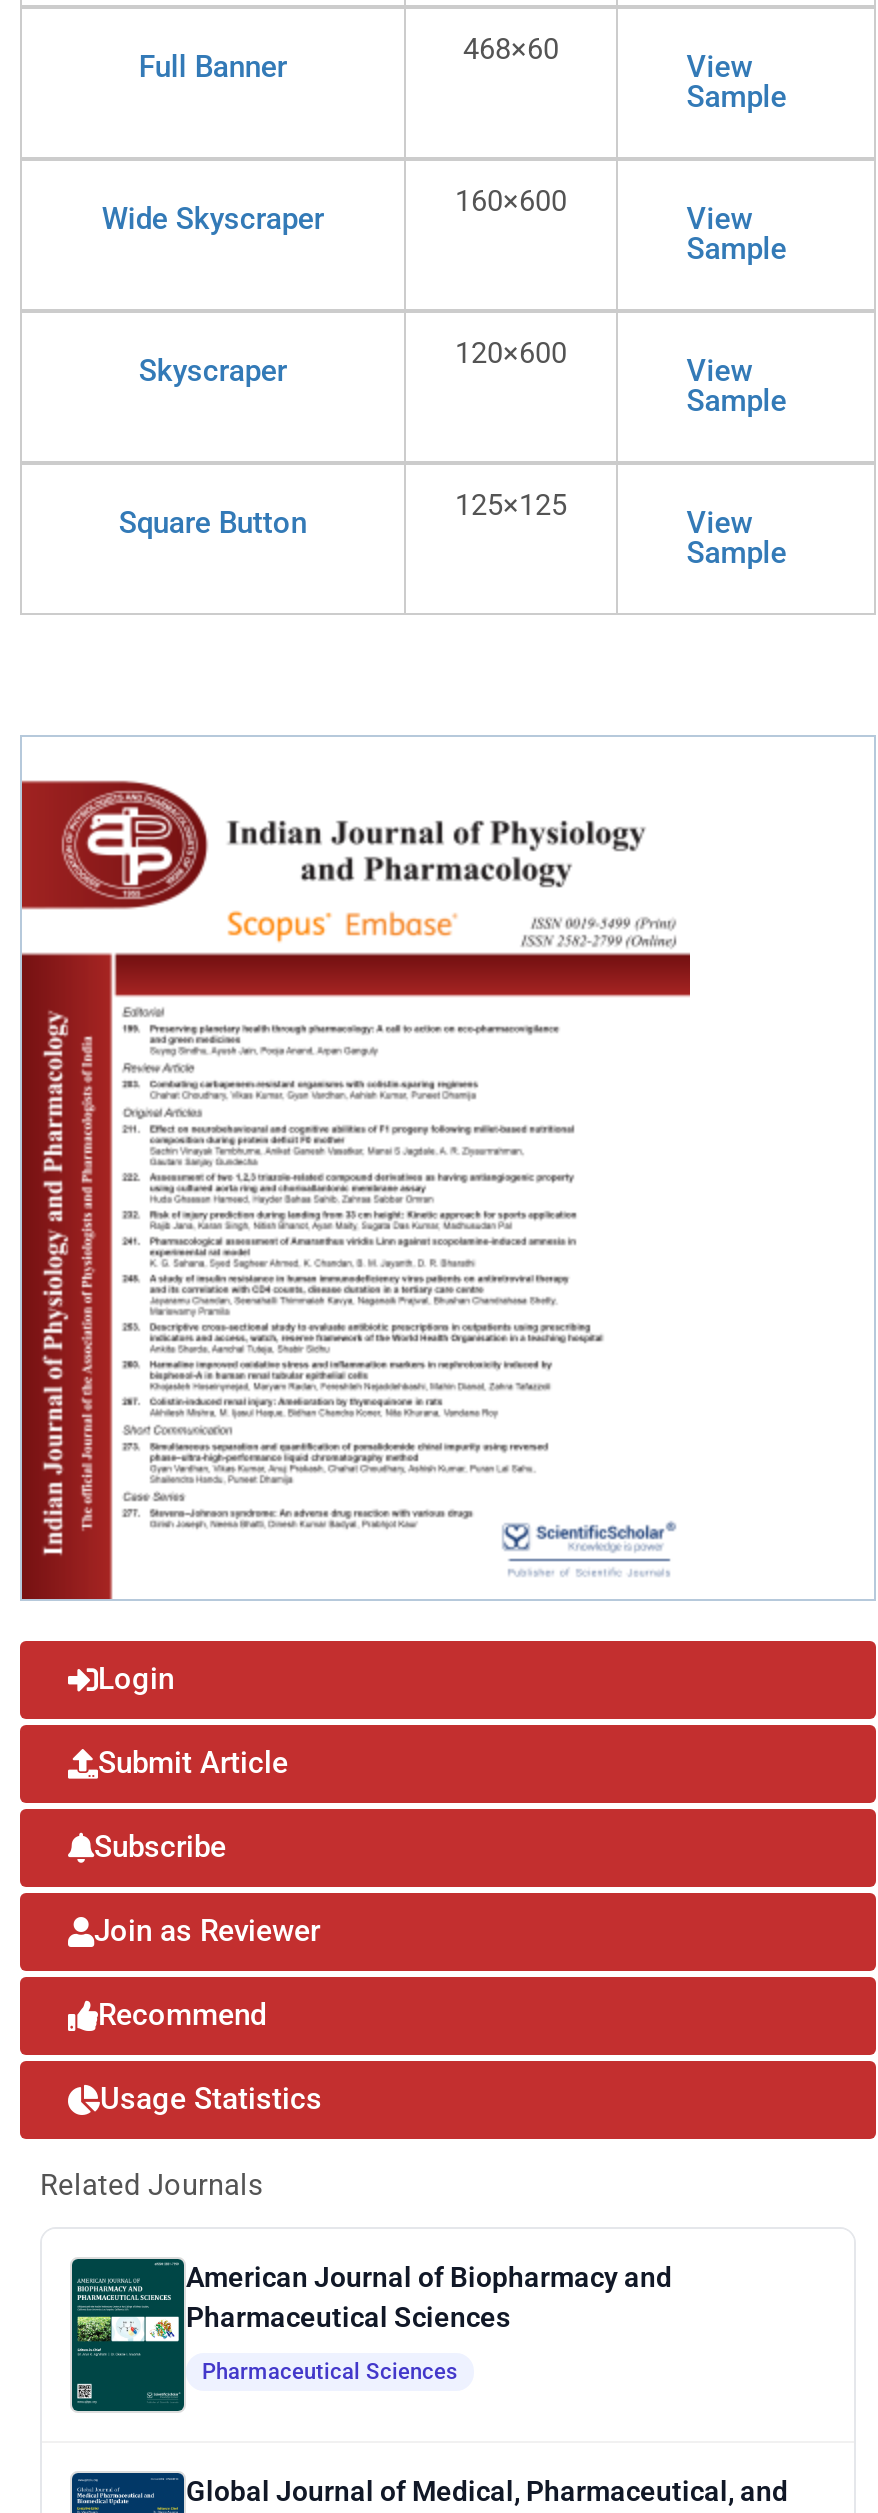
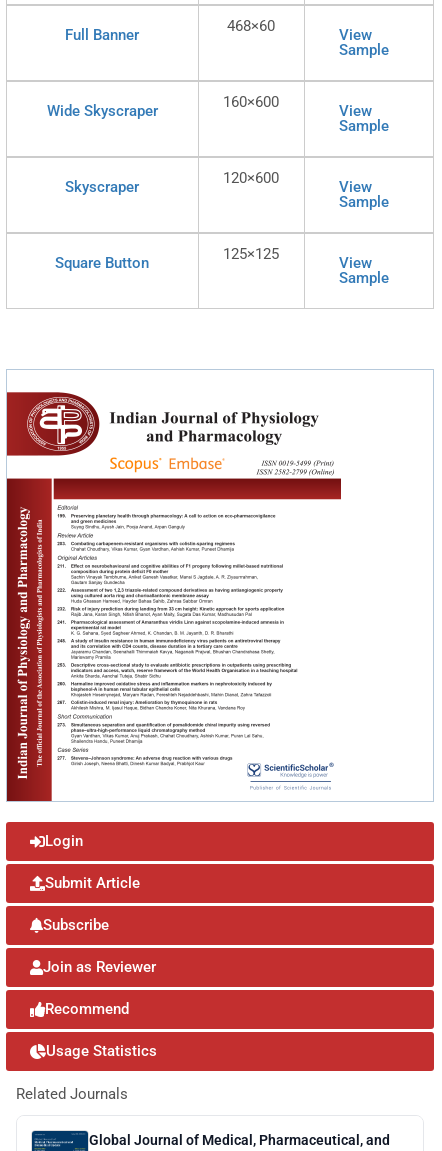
- [image]
- American Journal of Biopharmacy and
- Pharmaceutical Sciences
- Pharmaceutical Sciences
